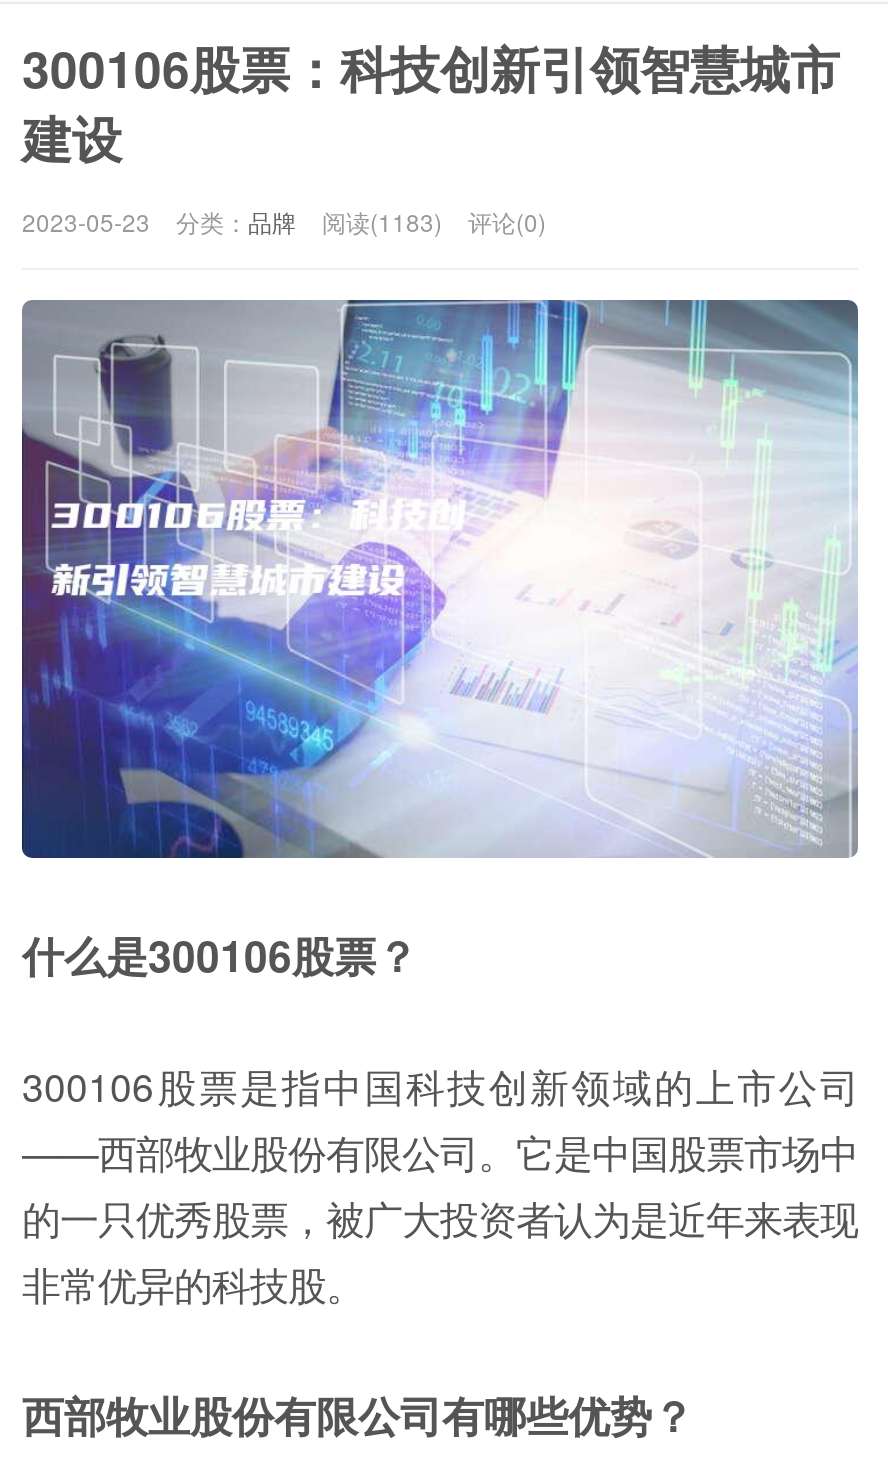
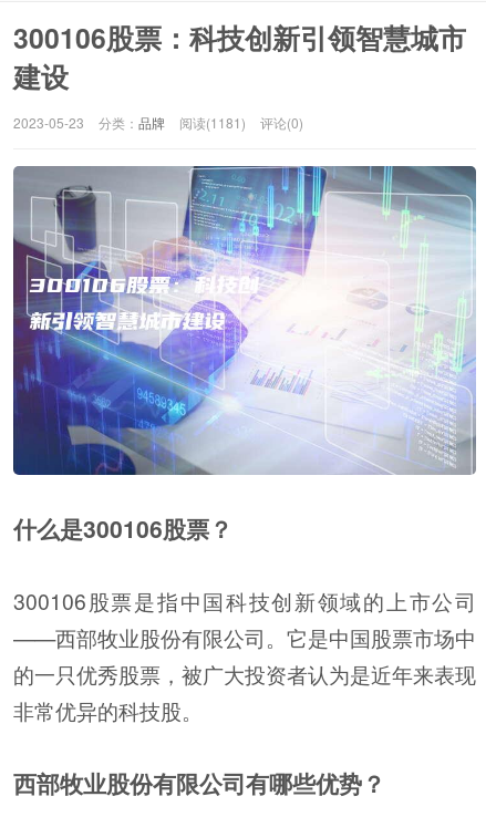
- 2023-05-23 分类：品牌 阅读(1183) 评论(0)
+ 2023-05-23 分类：品牌 阅读(1181) 评论(0)
